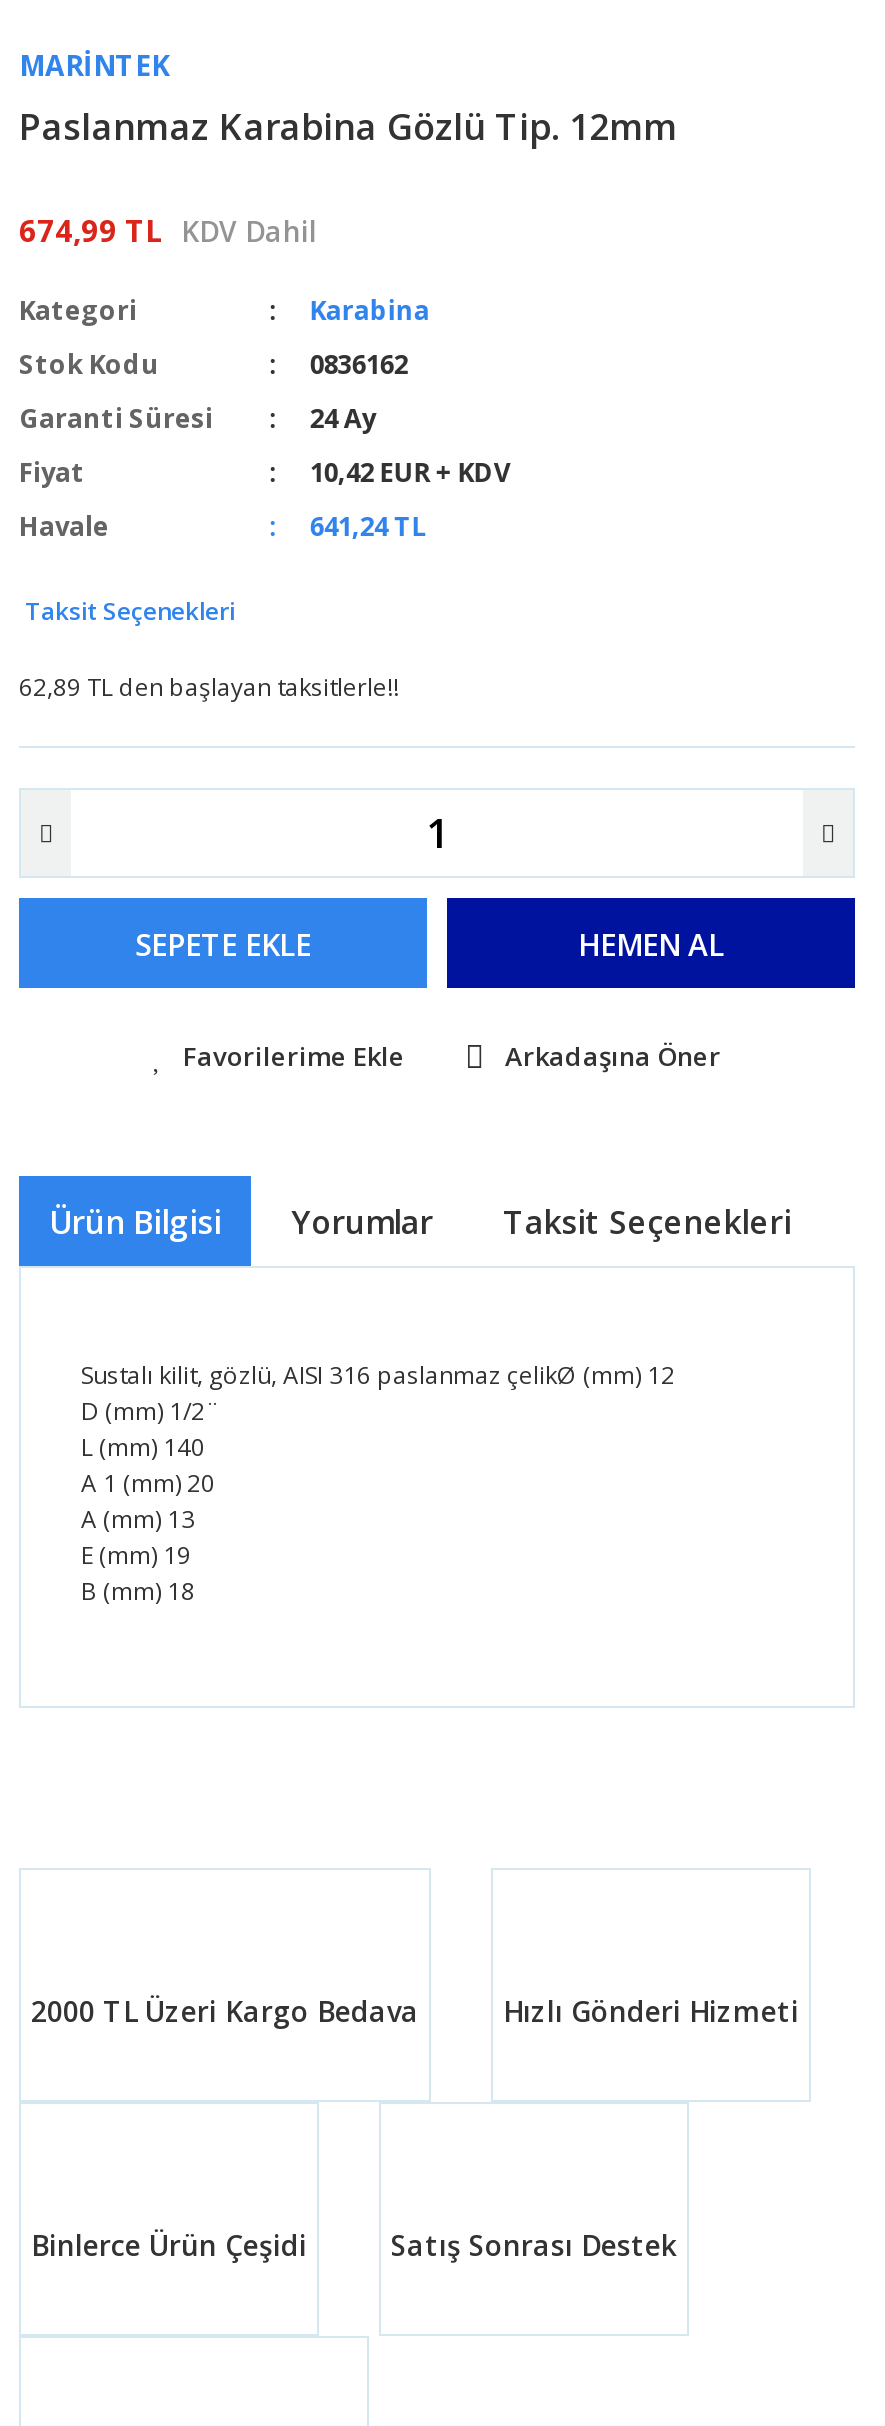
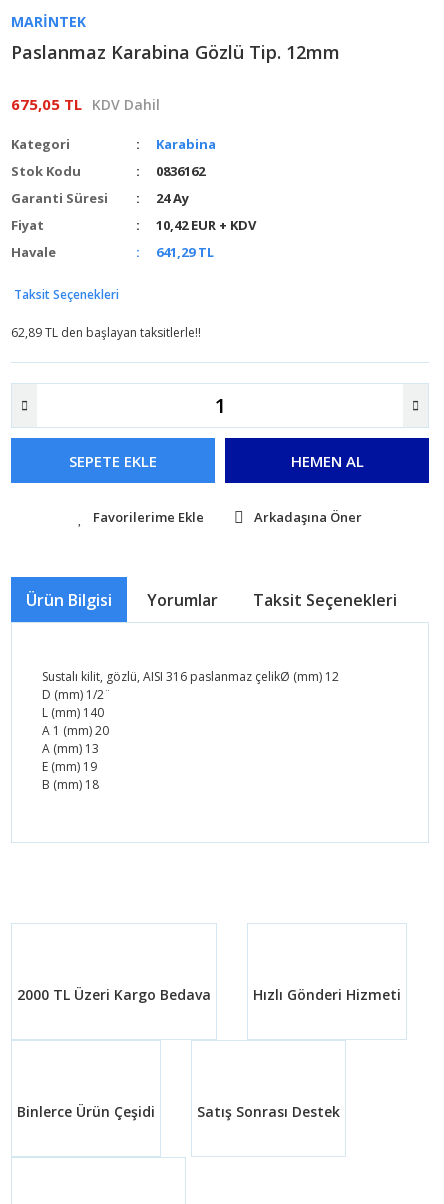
- 674,99 TL KDV Dahil
+ 675,05 TL KDV Dahil

- 641,24 TL
+ 641,29 TL
